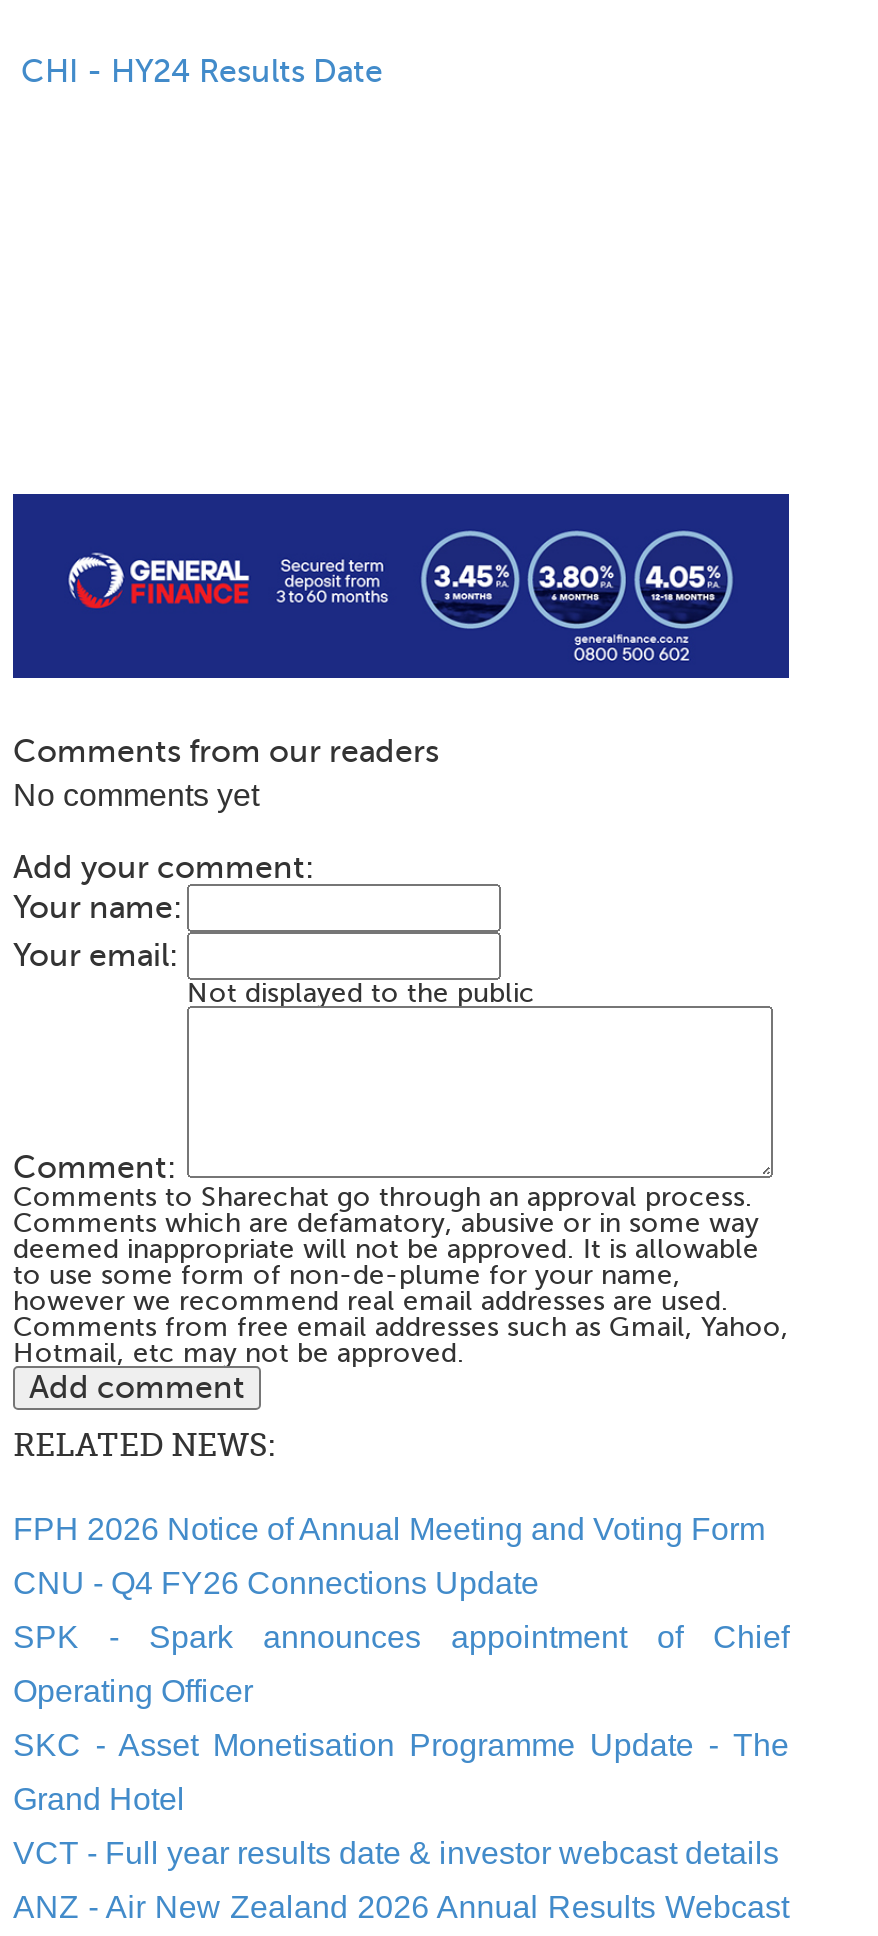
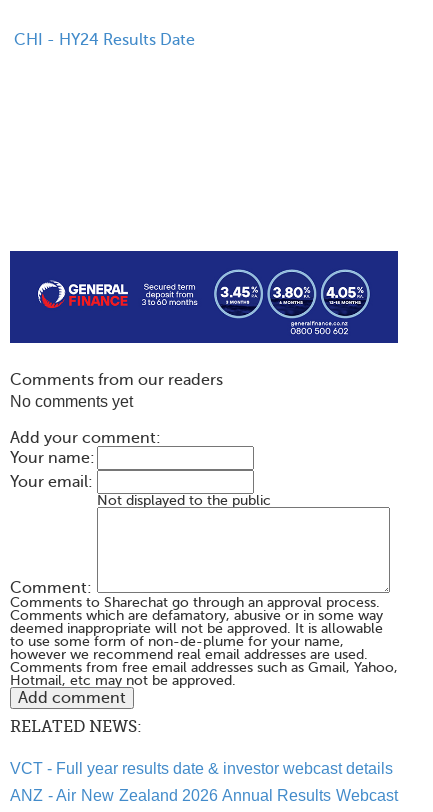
- FPH 2026 Notice of Annual Meeting and Voting Form
- CNU - Q4 FY26 Connections Update
- SPK - Spark announces appointment of Chief
- Operating Officer
- SKC - Asset Monetisation Programme Update - The
- Grand Hotel
